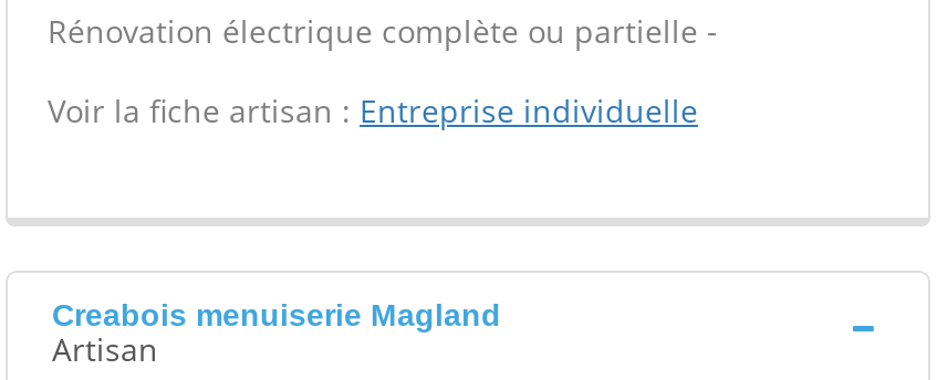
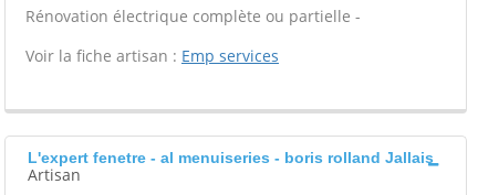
- Voir la fiche artisan : Entreprise individuelle
+ Voir la fiche artisan : Emp services

- Creabois menuiserie Magland
+ L'expert fenetre - al menuiseries - boris rolland Jallais
